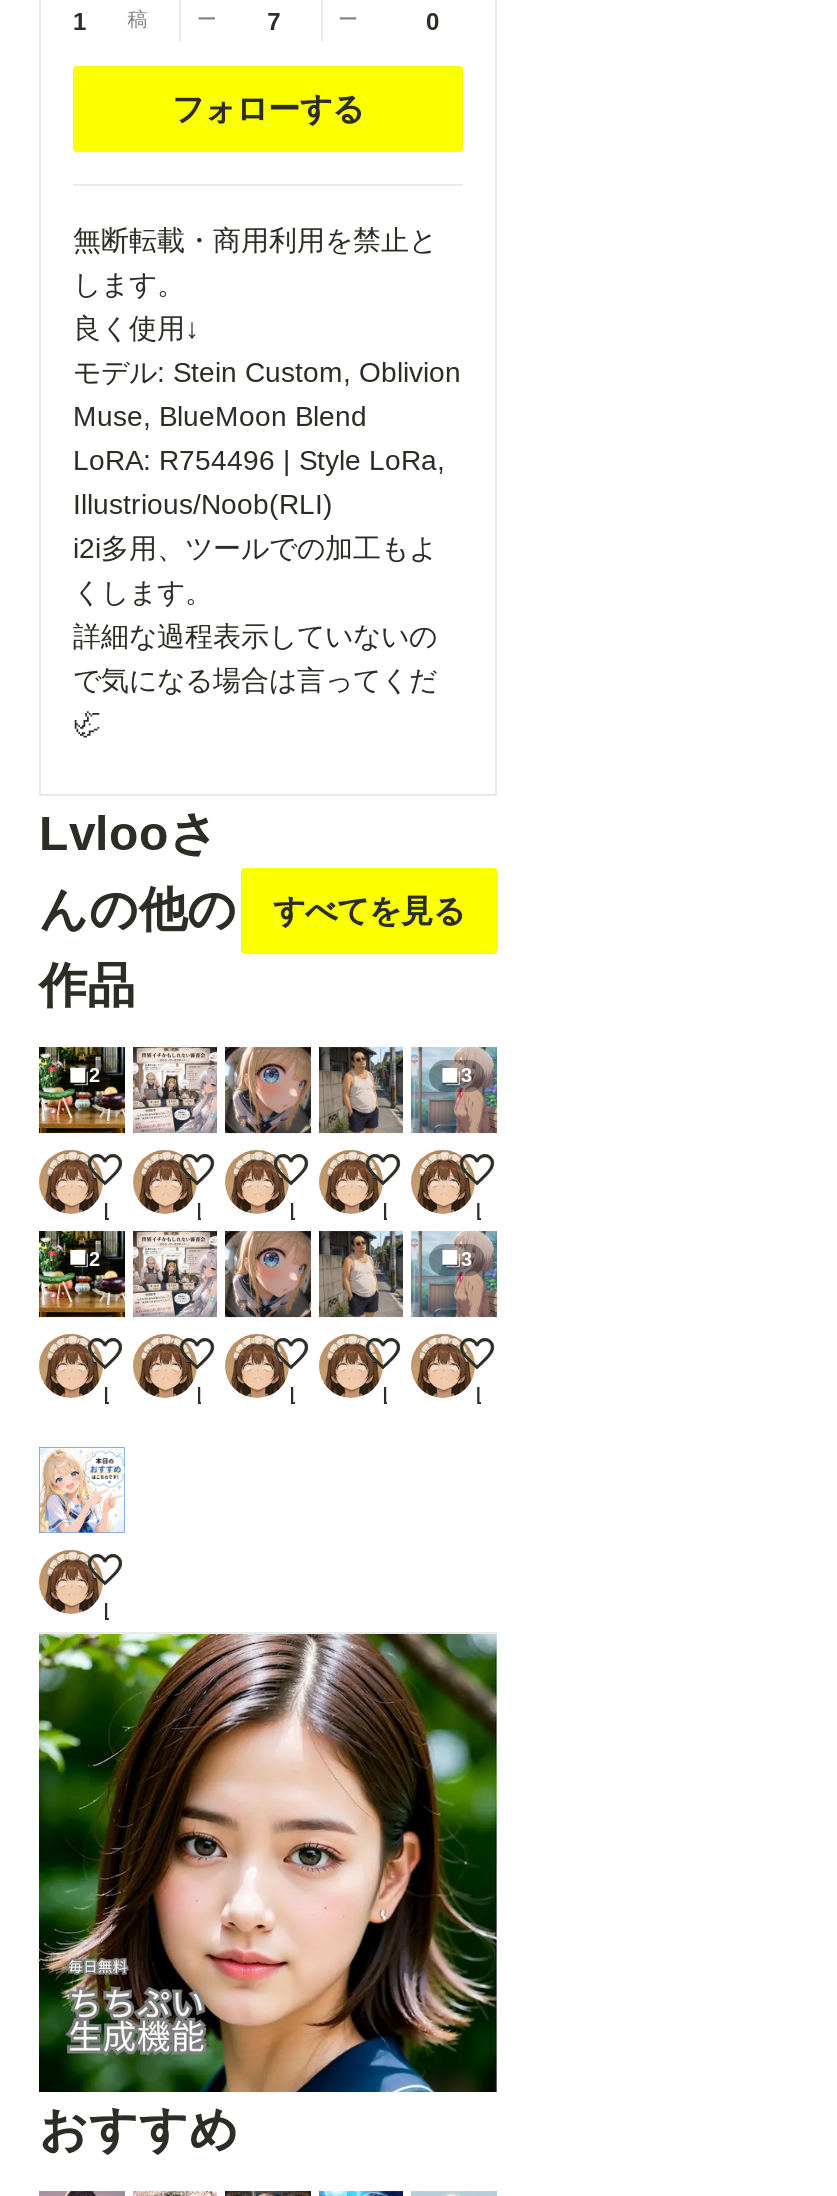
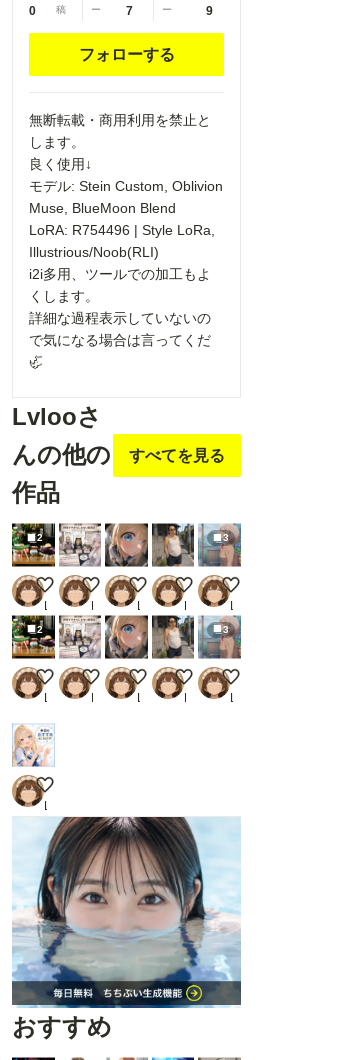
- 1 稿
+ 0 稿

- 0
+ 9

- [image]
+ [image]
